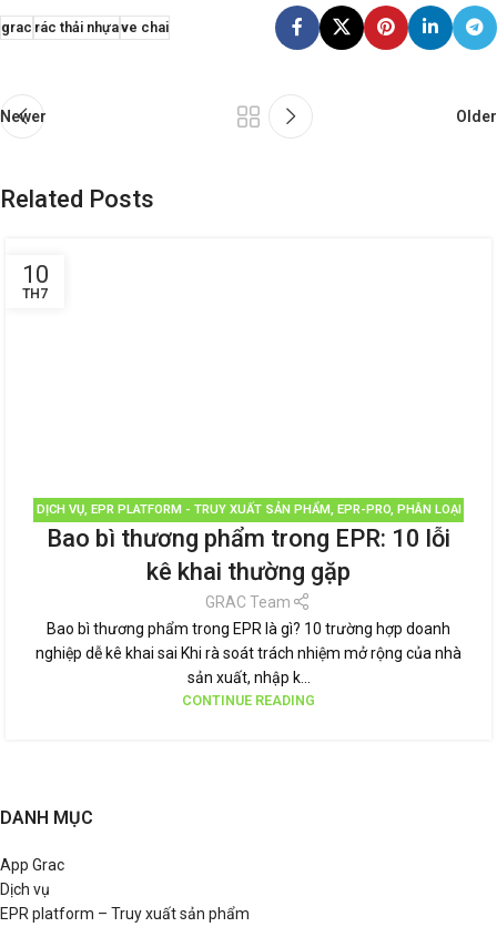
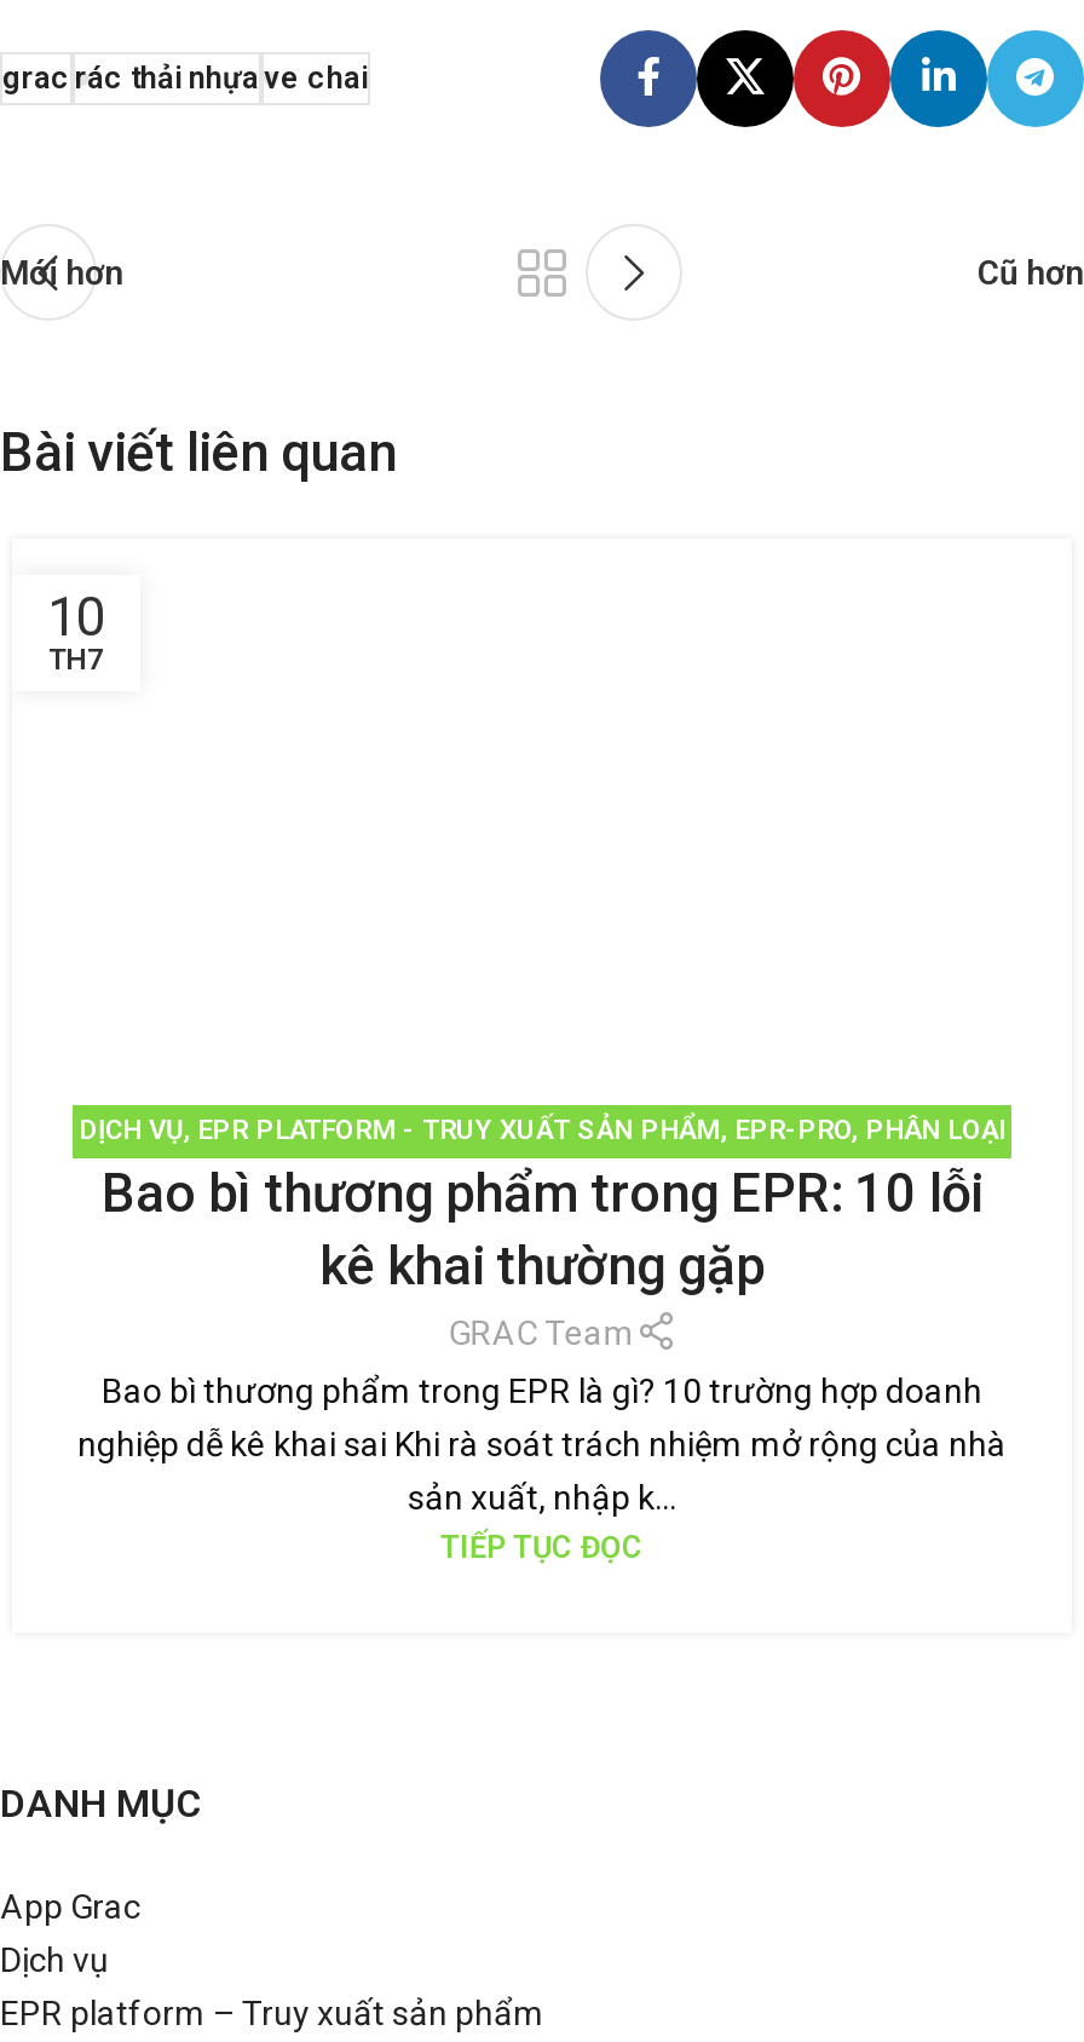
- Newer
- Older
+ Mới hơn
+ Cũ hơn

- Related Posts
+ Bài viết liên quan

- CONTINUE READING
+ TIẾP TỤC ĐỌC
